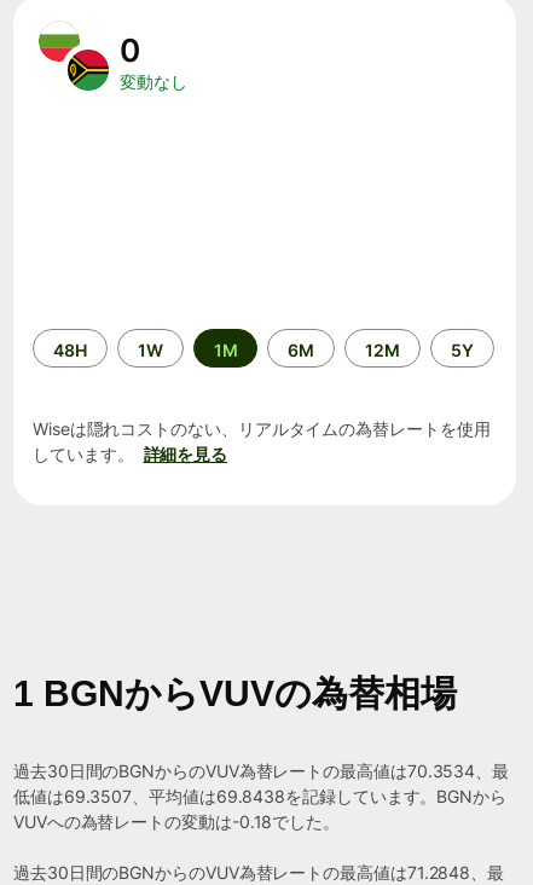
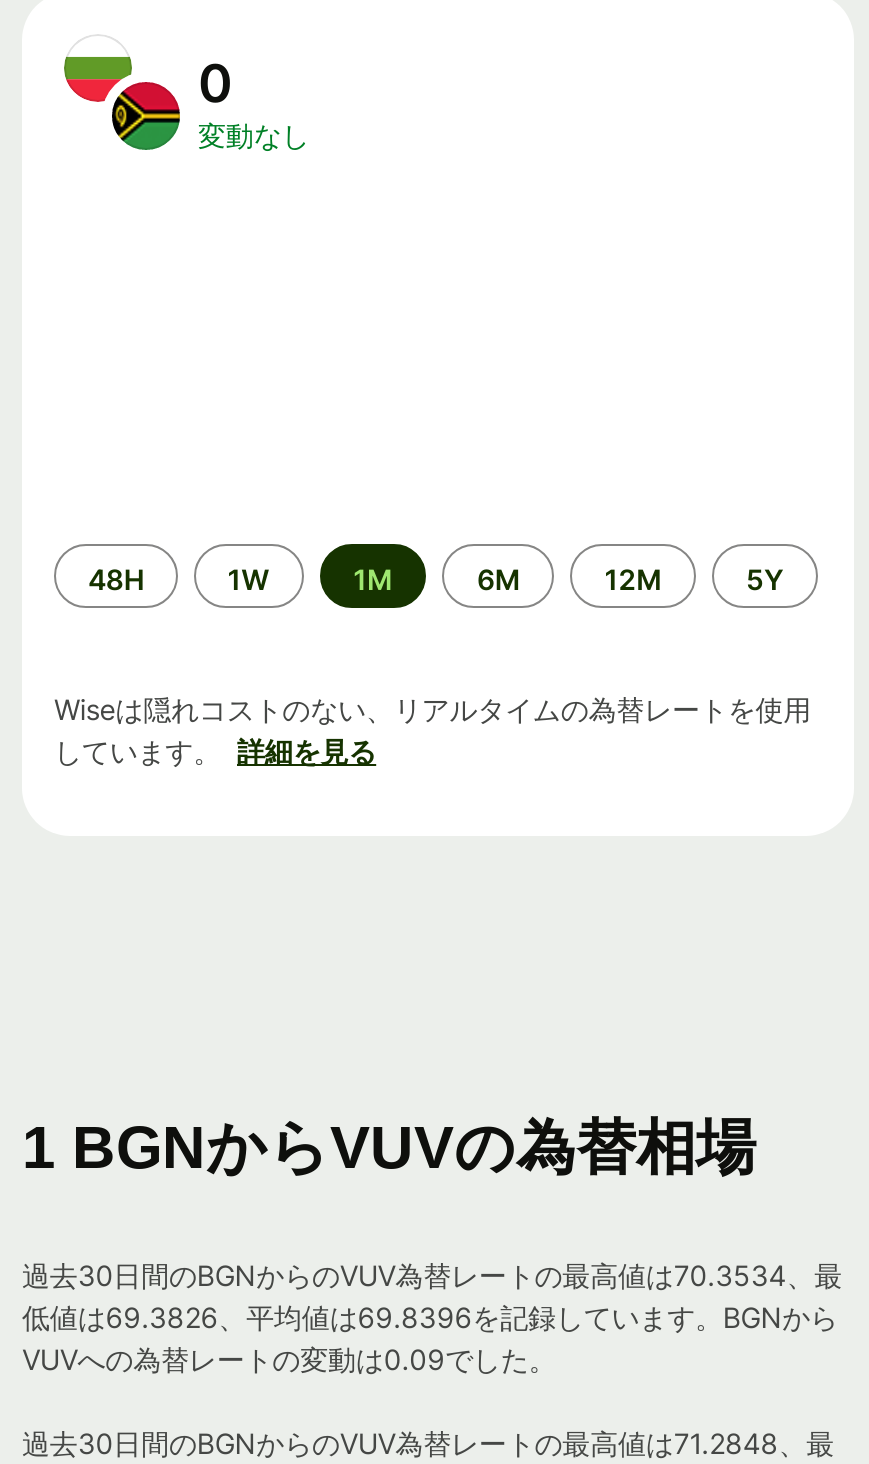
- 低値は69.3507、平均値は69.8438を記録しています。BGNから
+ 低値は69.3826、平均値は69.8396を記録しています。BGNから

- VUVへの為替レートの変動は-0.18でした。
+ VUVへの為替レートの変動は0.09でした。
